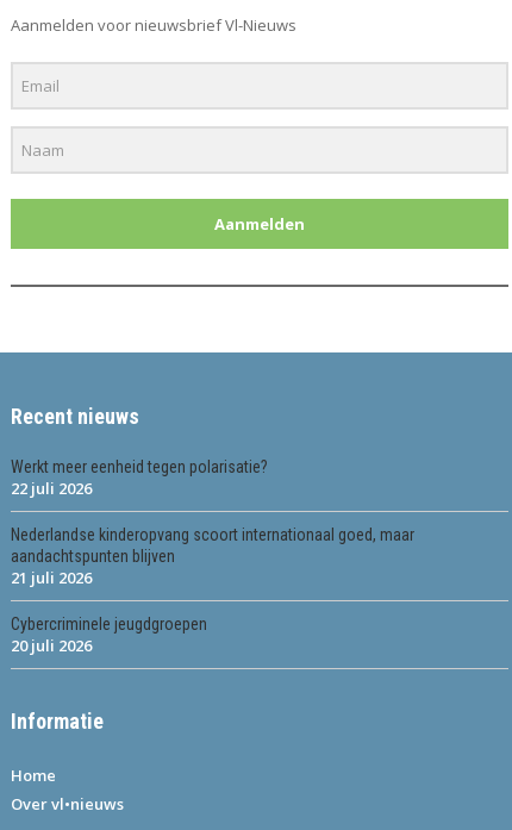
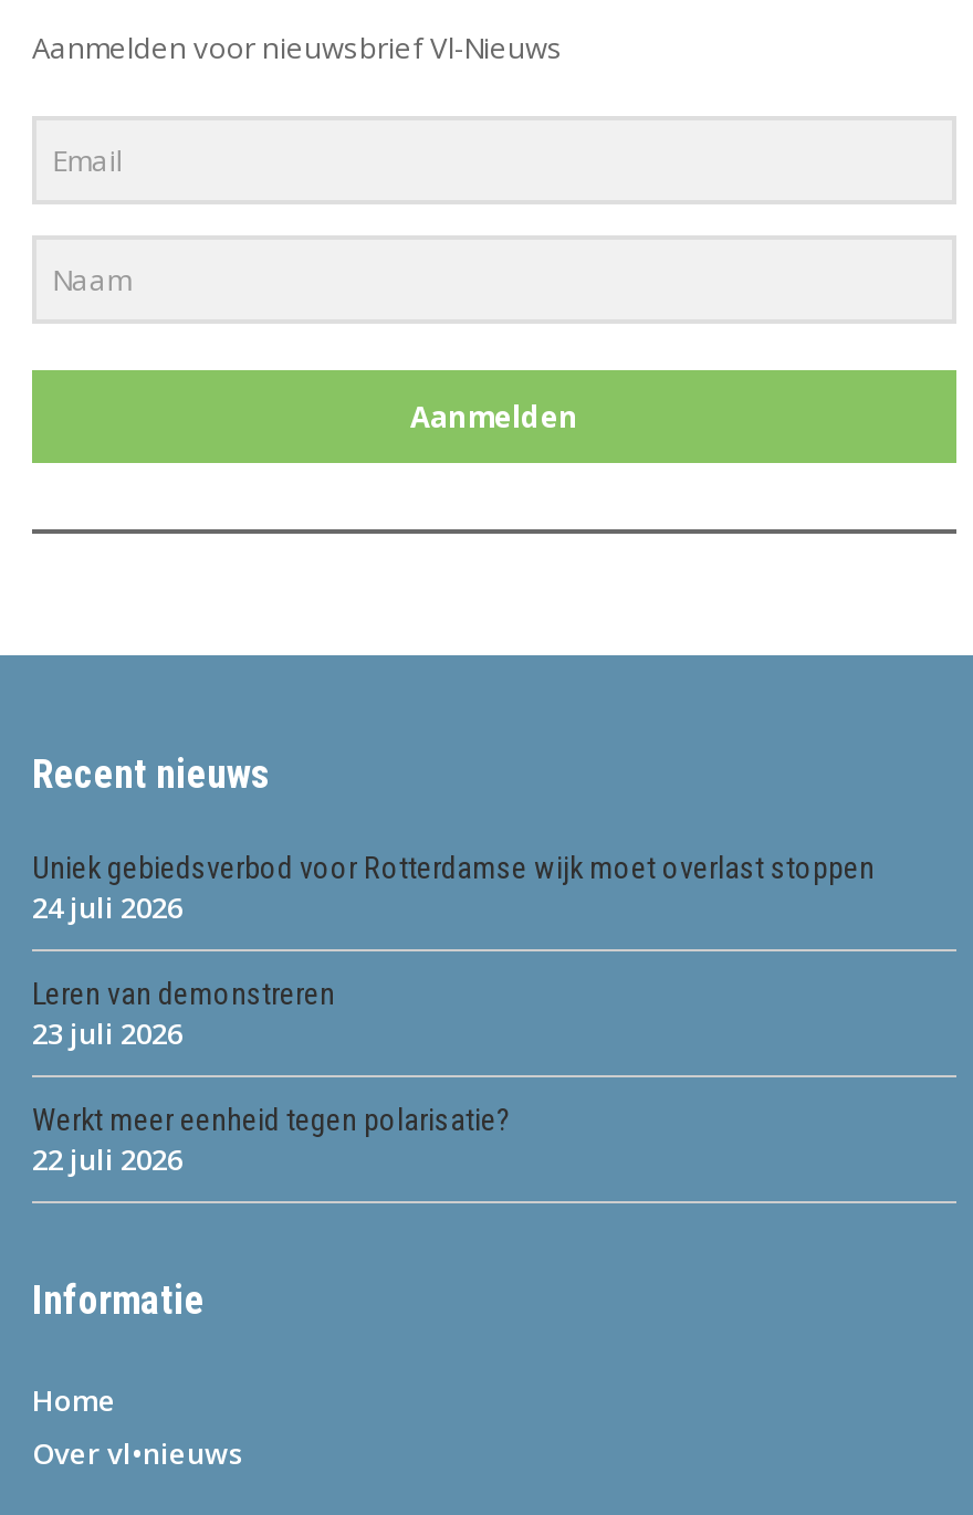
+ Uniek gebiedsverbod voor Rotterdamse wijk moet overlast stoppen
+ 24 juli 2026
+ Leren van demonstreren
+ 23 juli 2026

moved down: Werkt meer eenheid tegen polarisatie? | 22 juli 2026

- Nederlandse kinderopvang scoort internationaal goed, maar
- aandachtspunten blijven
- 21 juli 2026
- Cybercriminele jeugdgroepen
- 20 juli 2026
